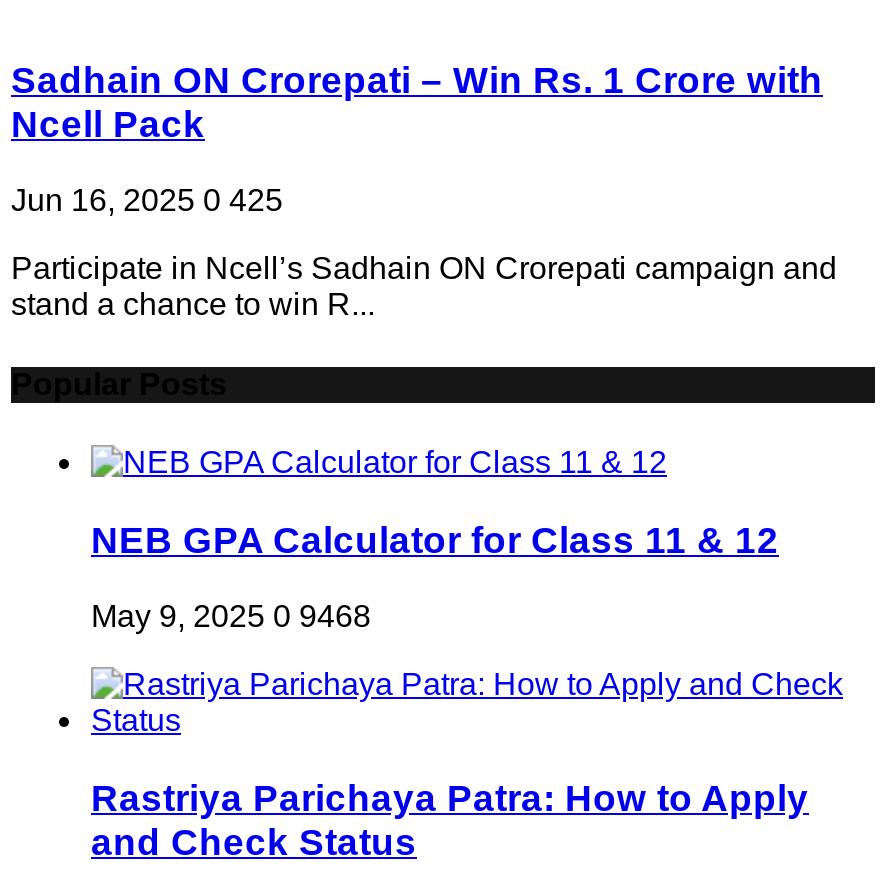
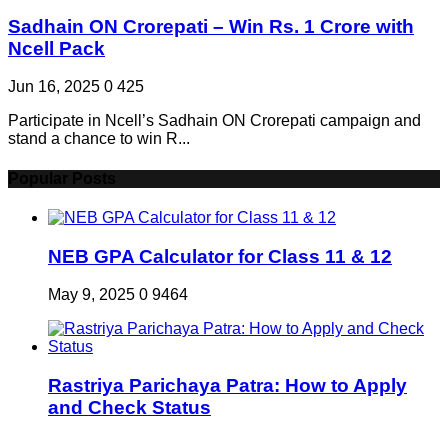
- May 9, 2025 0 9468
+ May 9, 2025 0 9464
